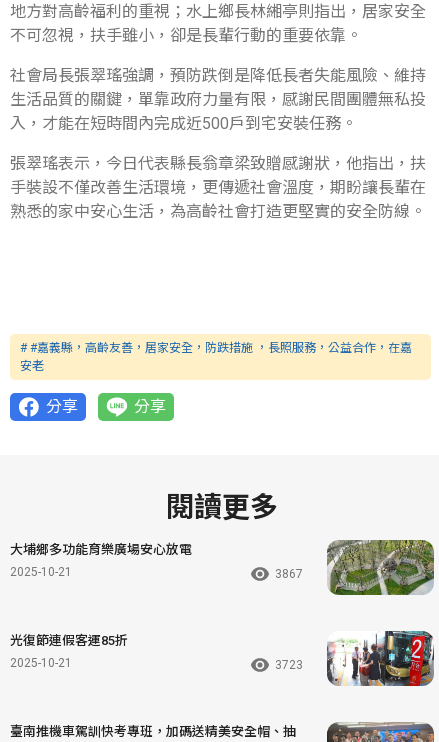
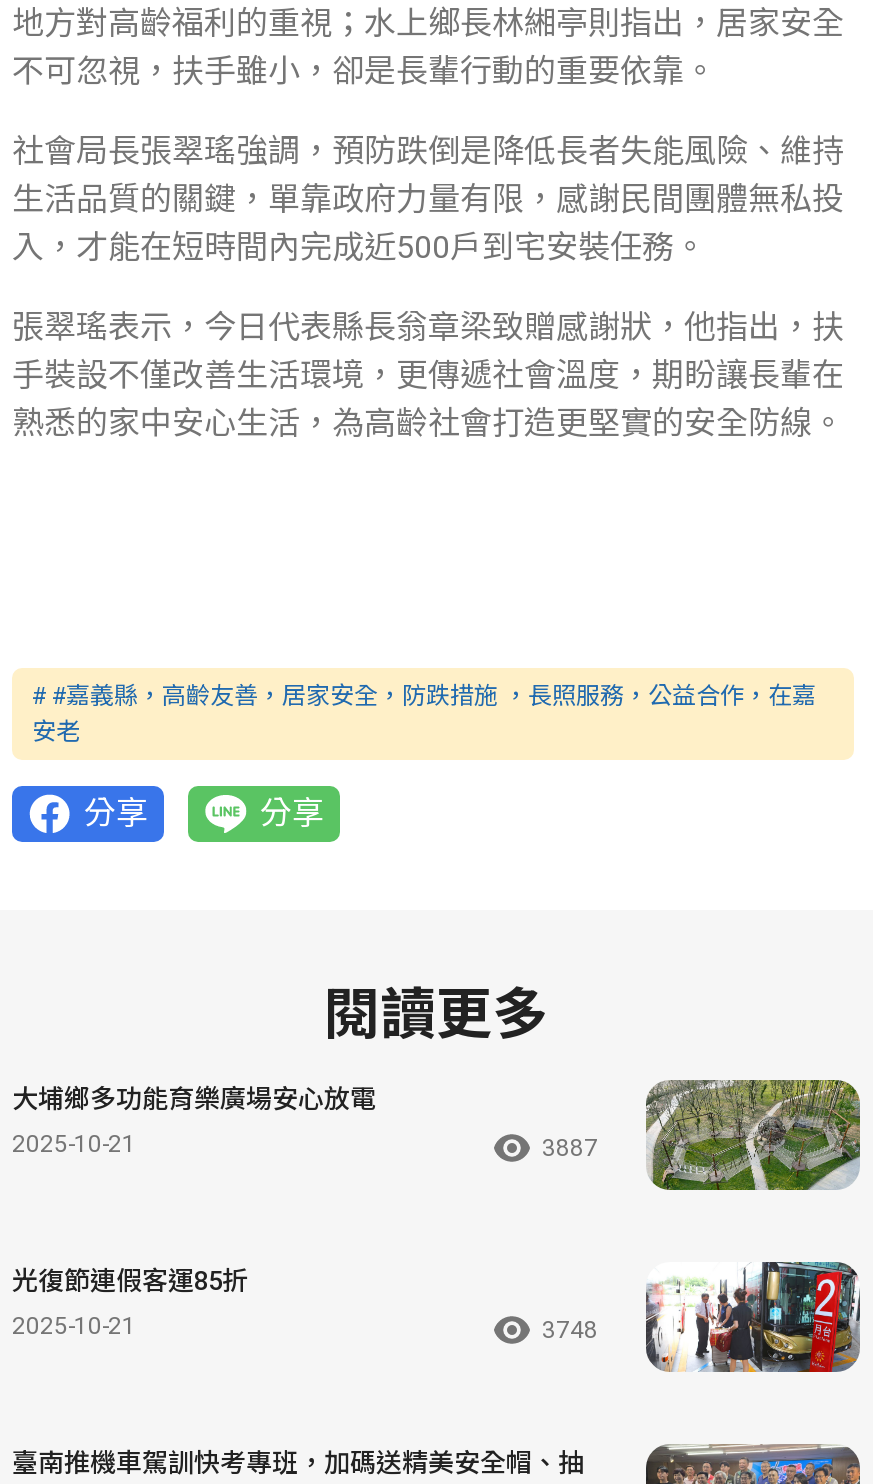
- 3867
+ 3887

- 3723
+ 3748
